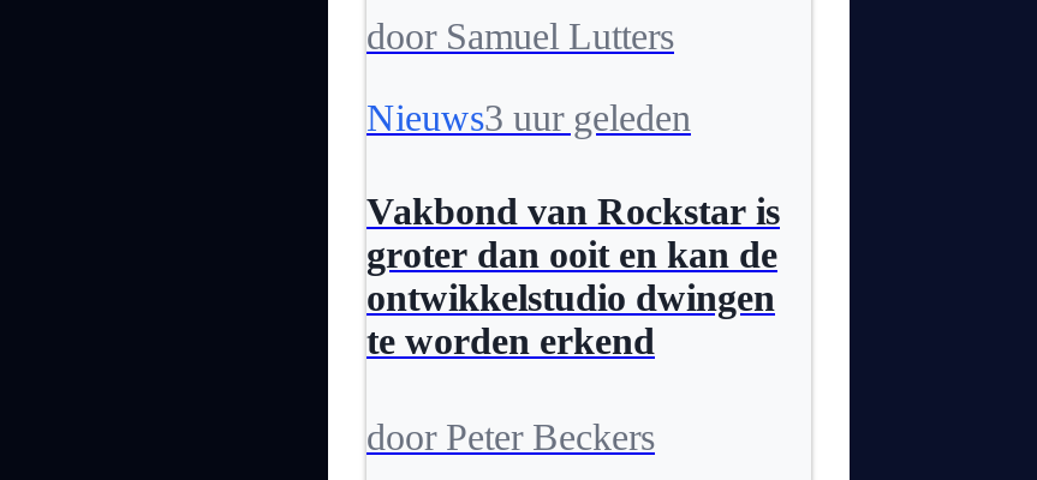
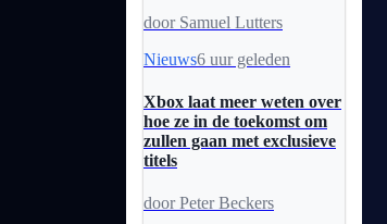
- Nieuws3 uur geleden
+ Nieuws6 uur geleden

- Vakbond van Rockstar is
- groter dan ooit en kan de
- ontwikkelstudio dwingen
- te worden erkend
+ Xbox laat meer weten over
+ hoe ze in de toekomst om
+ zullen gaan met exclusieve
+ titels
